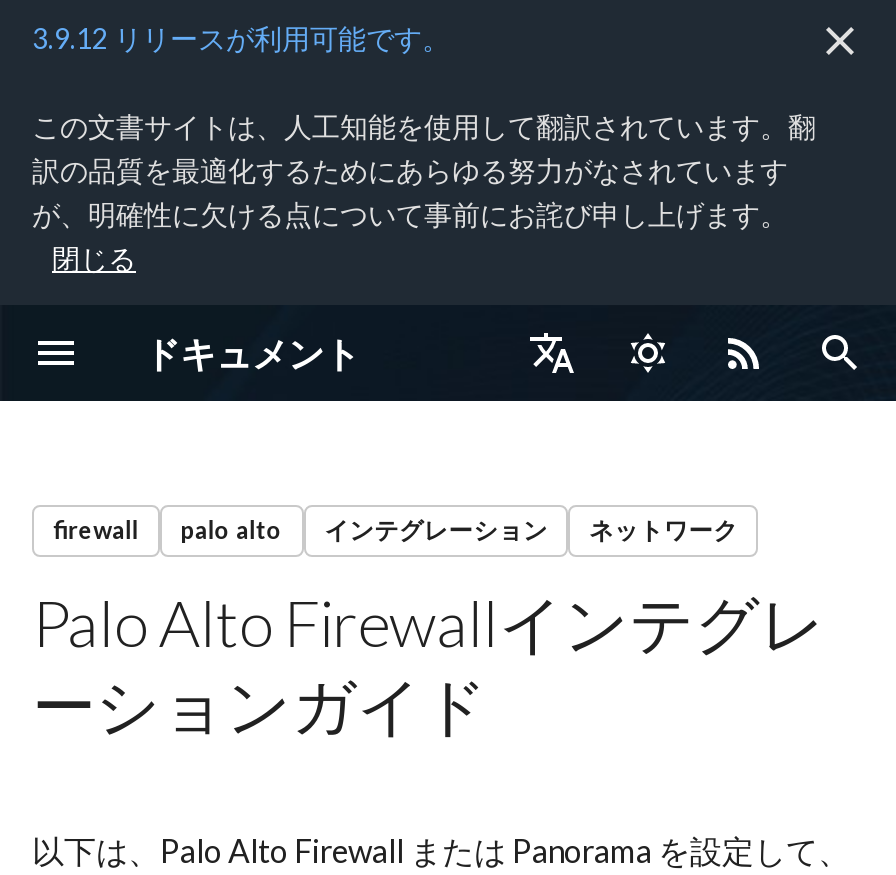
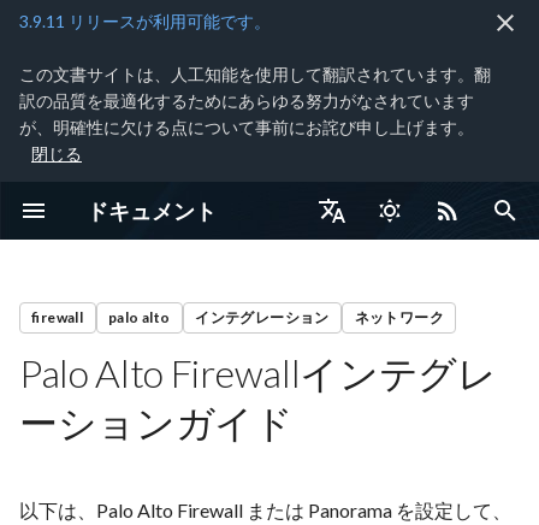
- 3.9.12 リリースが利用可能です。
+ 3.9.11 リリースが利用可能です。
